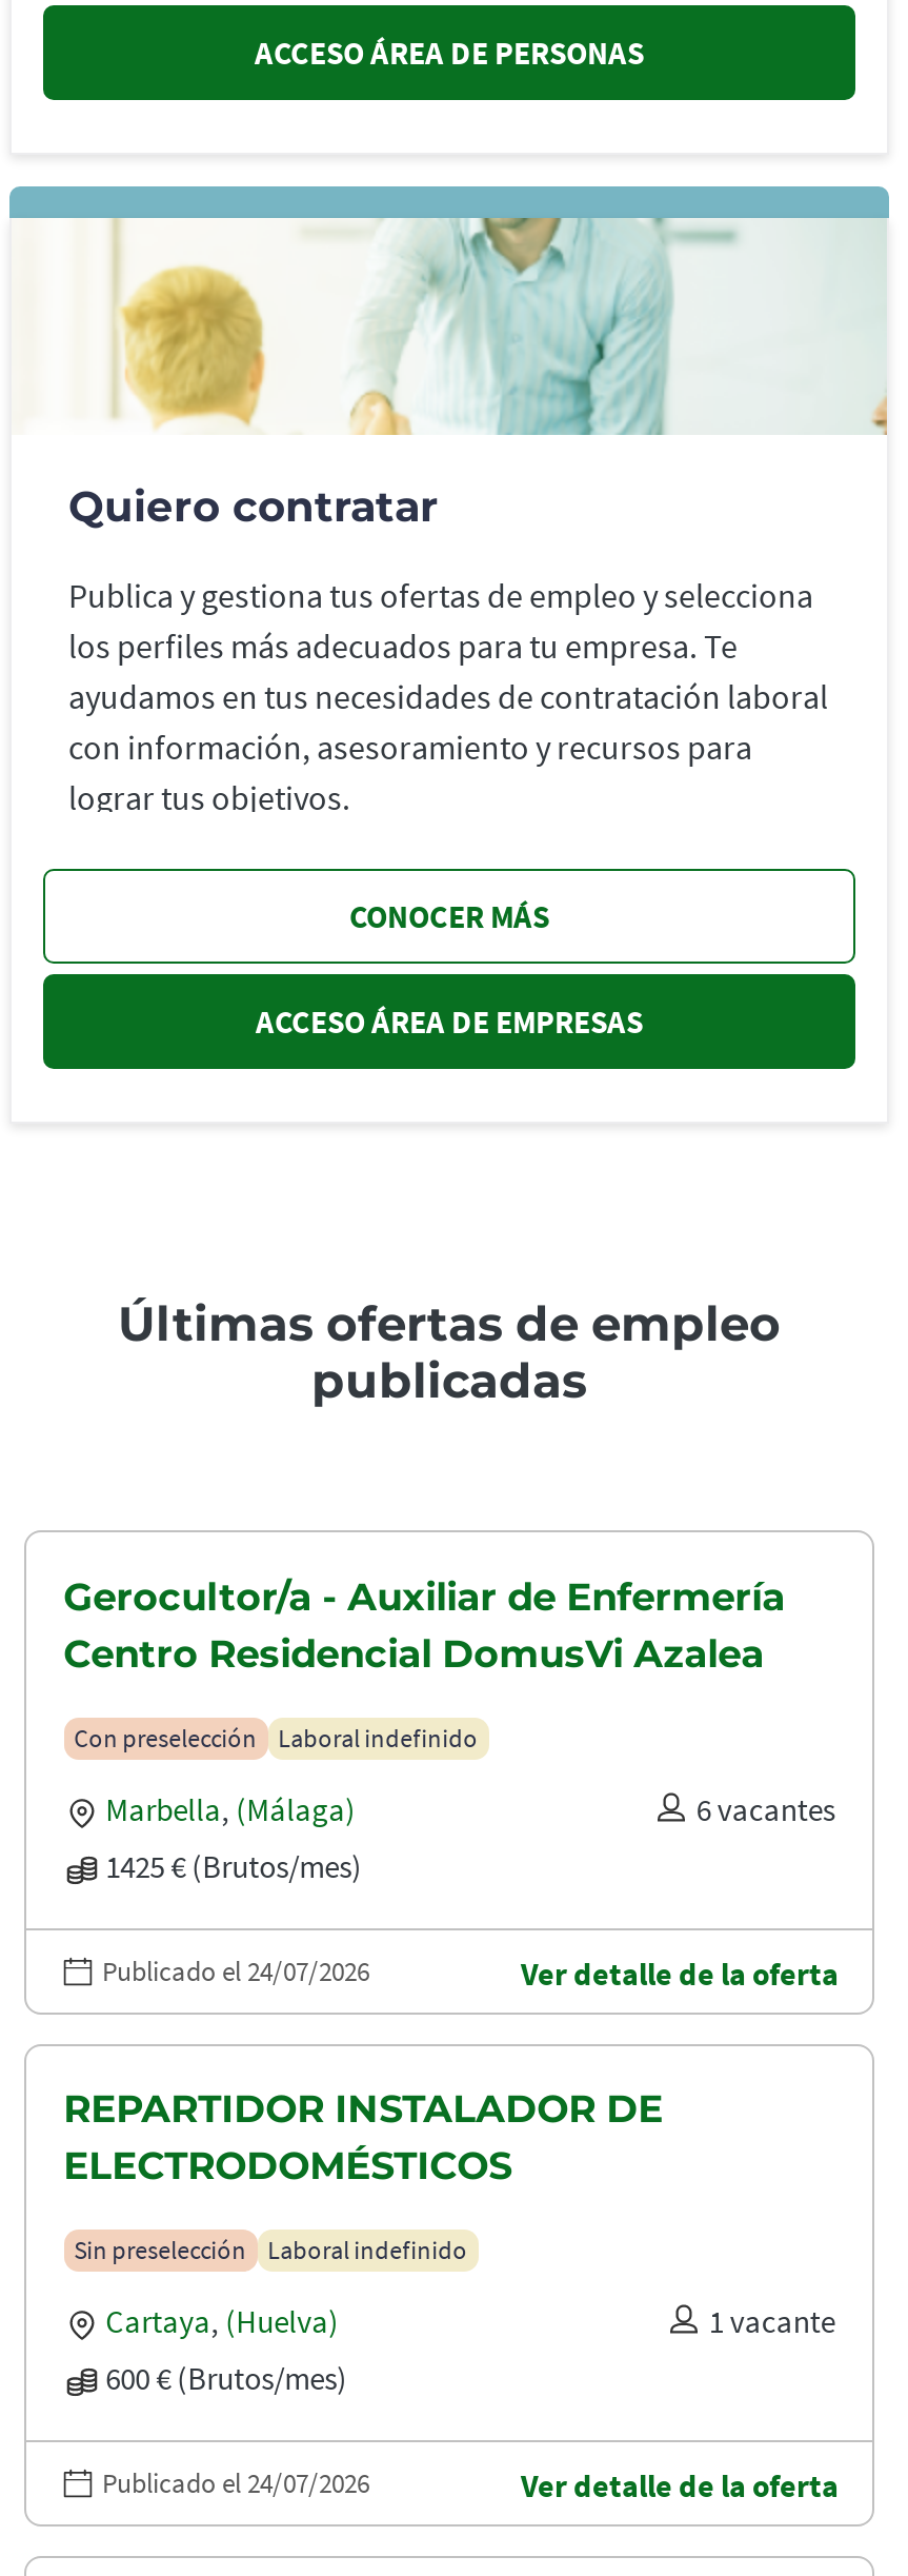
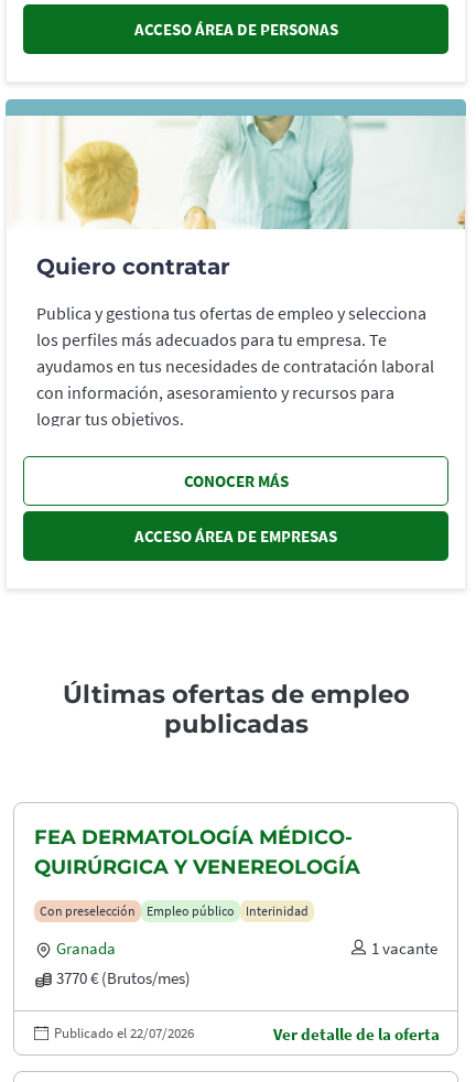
- Gerocultor/a - Auxiliar de Enfermería
- Centro Residencial DomusVi Azalea
+ FEA DERMATOLOGÍA MÉDICO-
+ QUIRÚRGICA Y VENEREOLOGÍA

- Laboral indefinido
- Marbella, (Málaga)
- 6 vacantes
- 1425 € (Brutos/mes)
- Publicado el 24/07/2026
- Ver detalle de la oferta
- REPARTIDOR INSTALADOR DE
- ELECTRODOMÉSTICOS
- Sin preselección
- Laboral indefinido
- Cartaya, (Huelva)
+ Empleo público
+ Interinidad
+ Granada

- 600 € (Brutos/mes)
+ 3770 € (Brutos/mes)

- Publicado el 24/07/2026
+ Publicado el 22/07/2026
